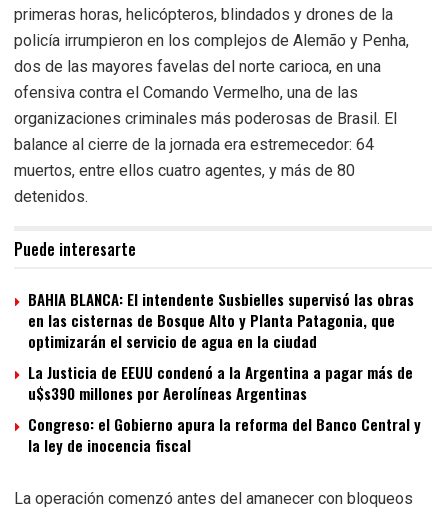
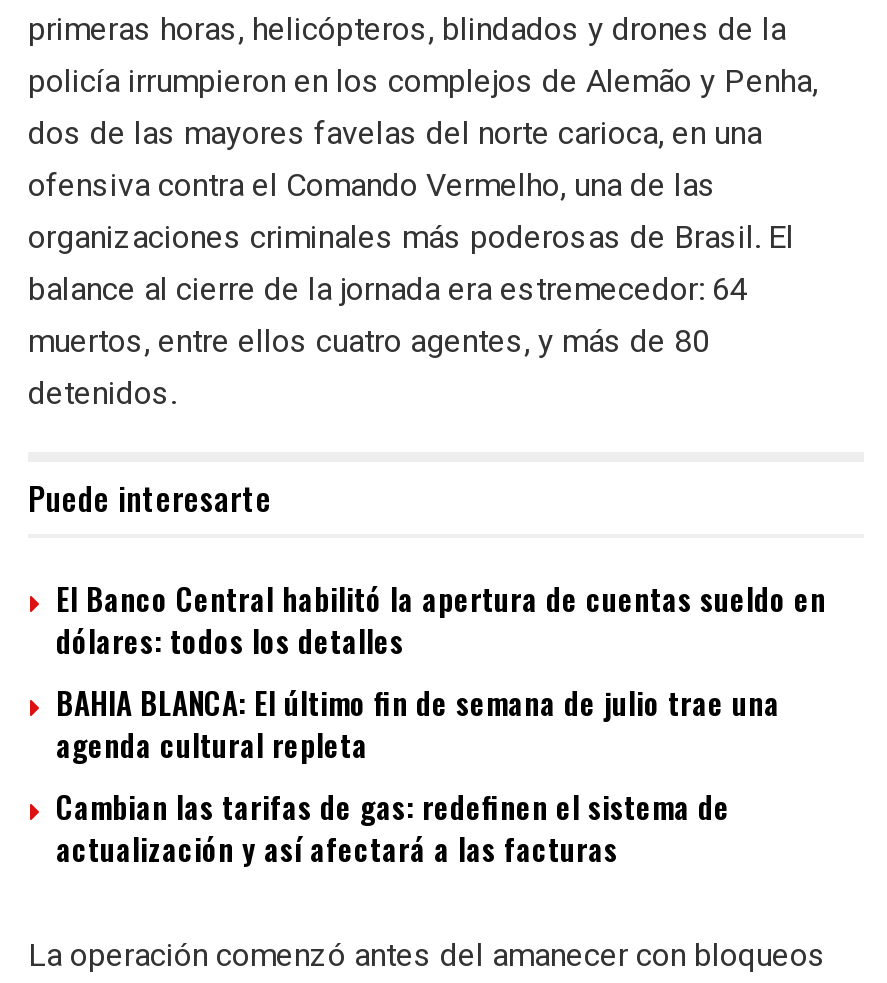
- BAHIA BLANCA: El intendente Susbielles supervisó las obras
- en las cisternas de Bosque Alto y Planta Patagonia, que
- optimizarán el servicio de agua en la ciudad
- La Justicia de EEUU condenó a la Argentina a pagar más de
- u$s390 millones por Aerolíneas Argentinas
- Congreso: el Gobierno apura la reforma del Banco Central y
- la ley de inocencia fiscal
+ El Banco Central habilitó la apertura de cuentas sueldo en
+ dólares: todos los detalles
+ BAHIA BLANCA: El último fin de semana de julio trae una
+ agenda cultural repleta
+ Cambian las tarifas de gas: redefinen el sistema de
+ actualización y así afectará a las facturas
